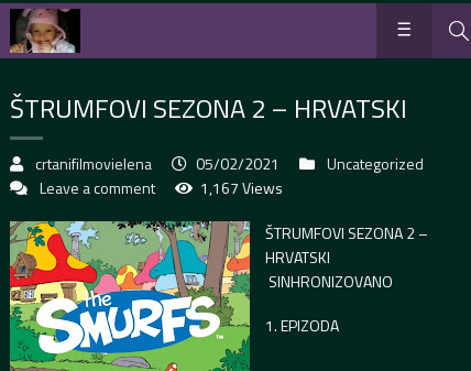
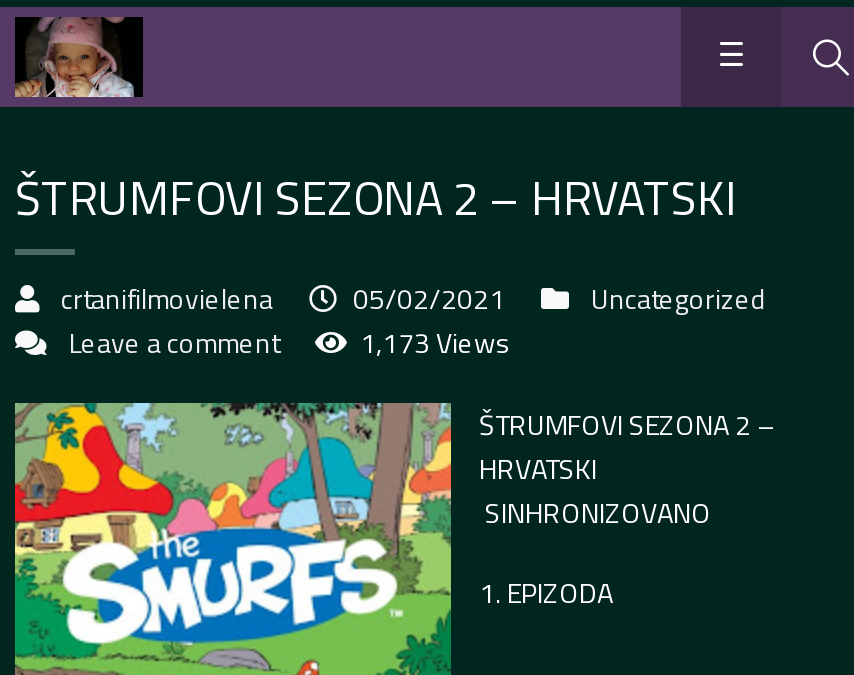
- Leave a comment 1,167 Views
+ Leave a comment 1,173 Views
